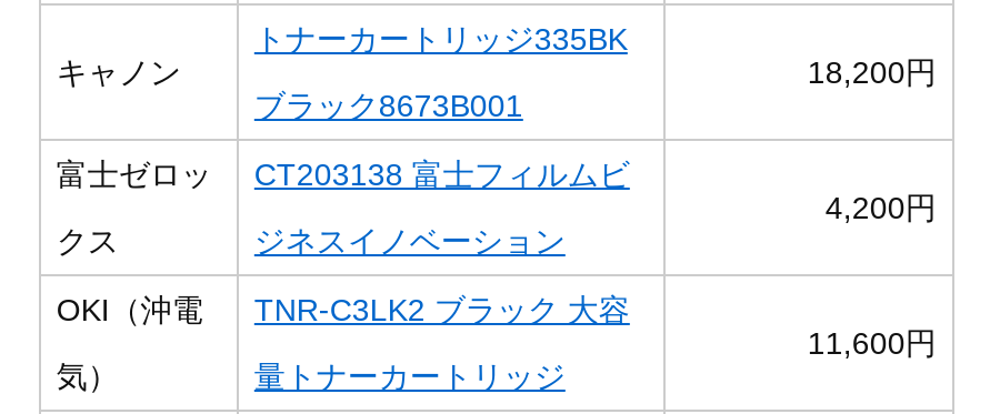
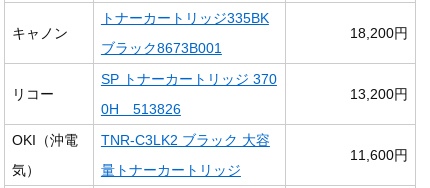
- 富士ゼロッ
- クス
+ リコー

- CT203138 富士フィルムビ
- ジネスイノベーション
+ SP トナーカートリッジ 370
+ 0H 513826

- 4,200円
+ 13,200円
